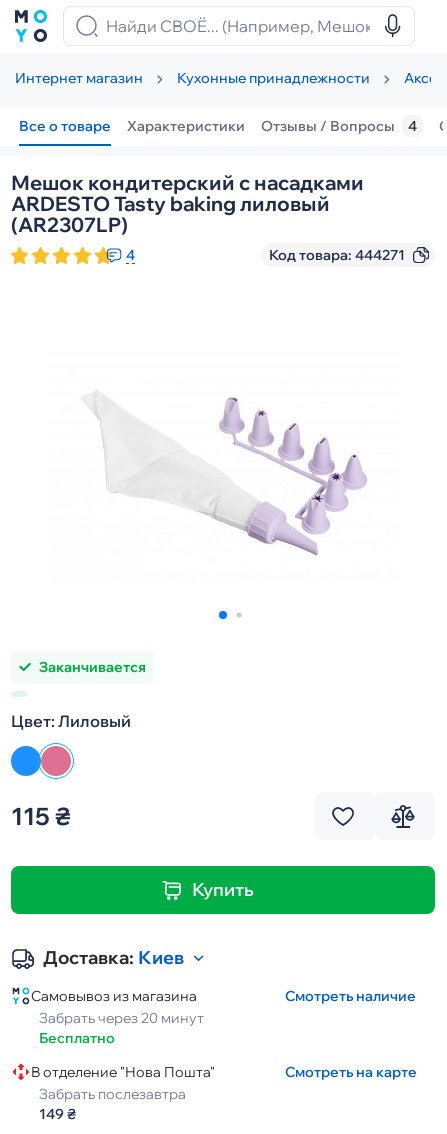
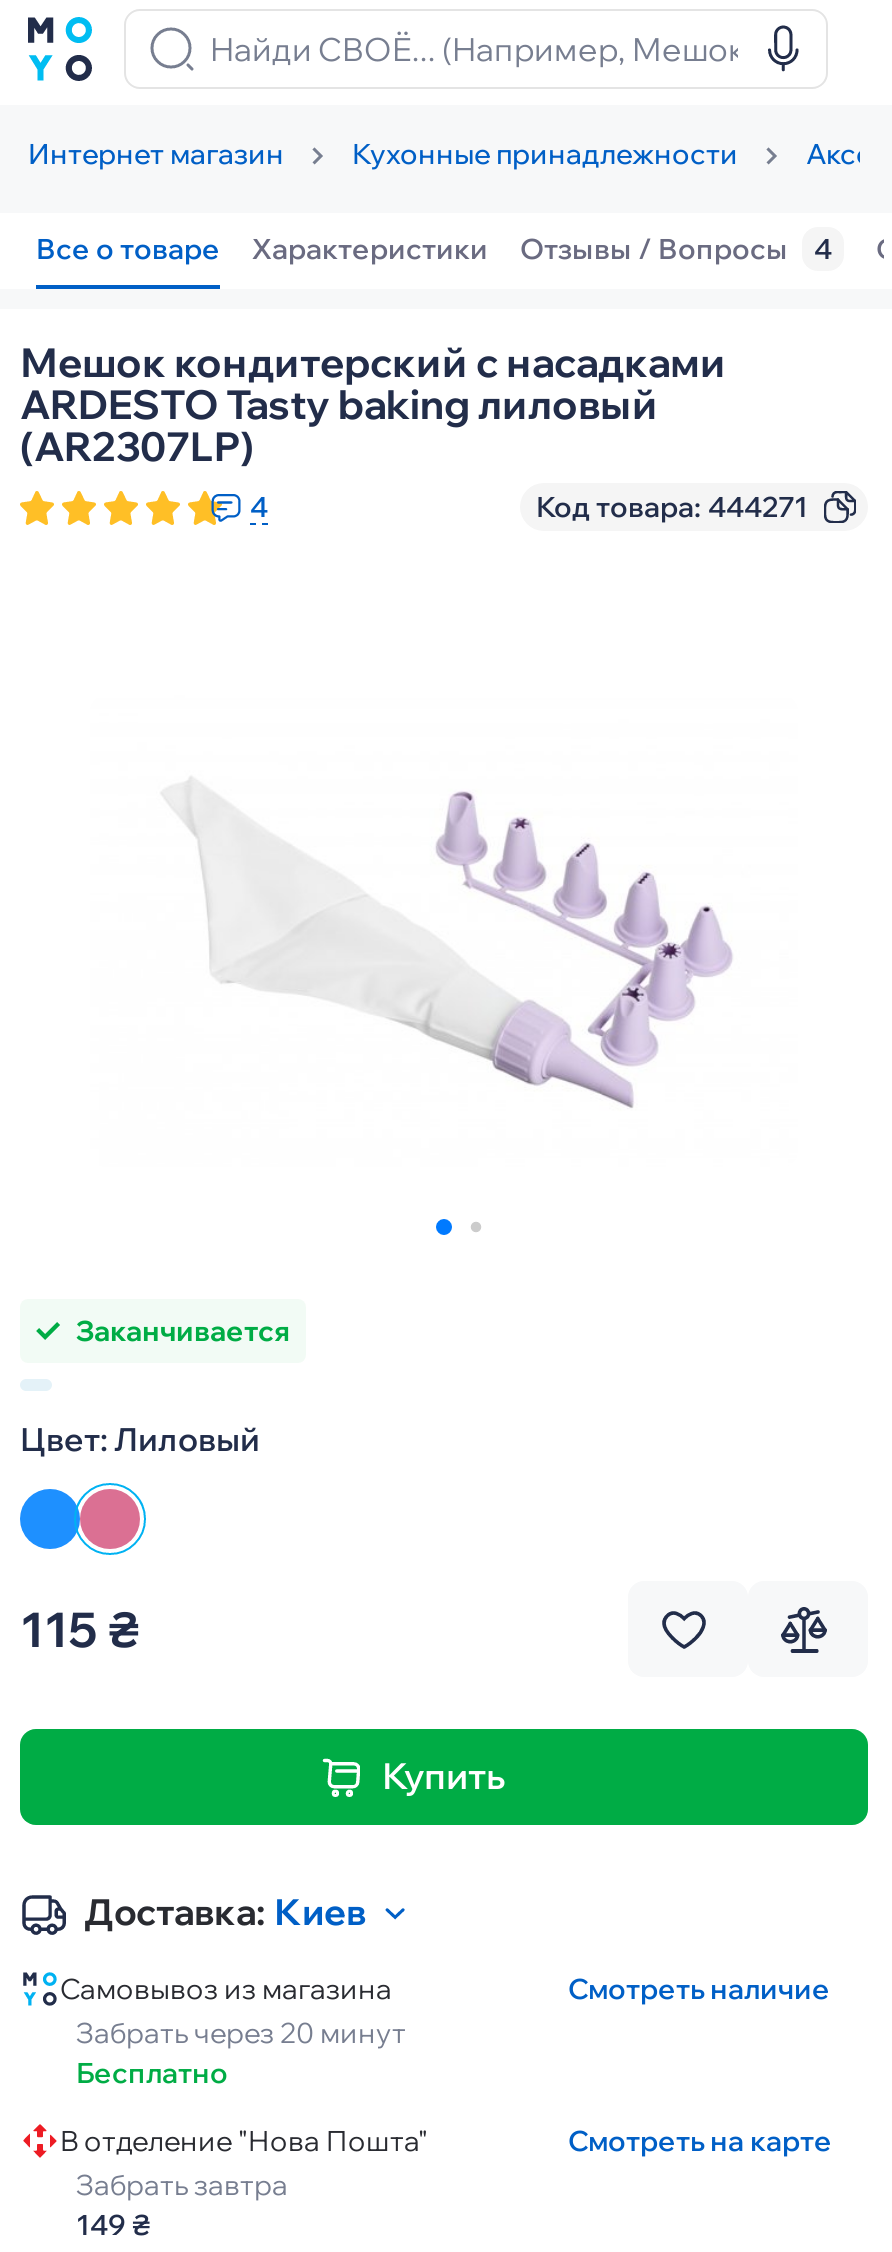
- Забрать послезавтра
+ Забрать завтра
